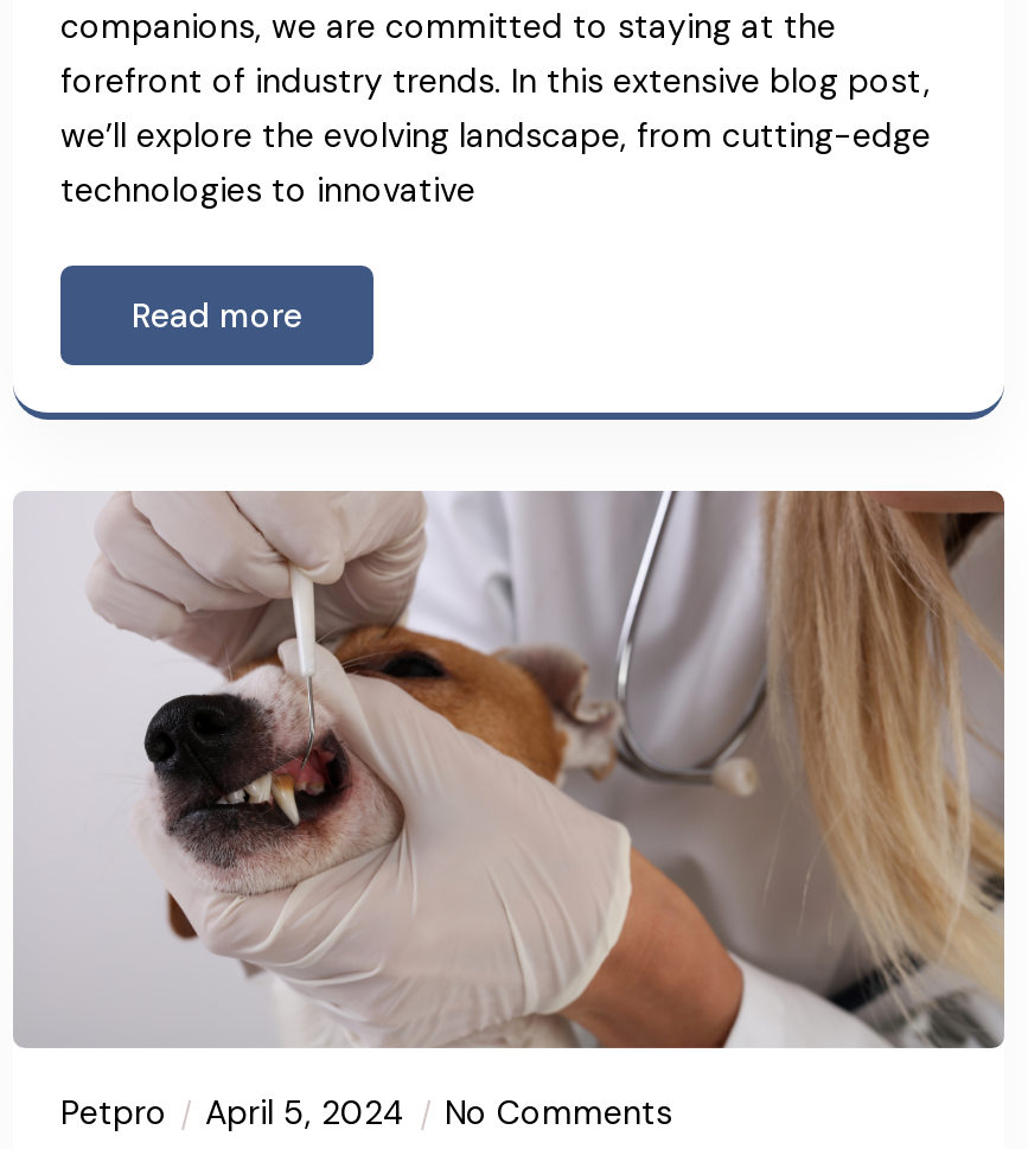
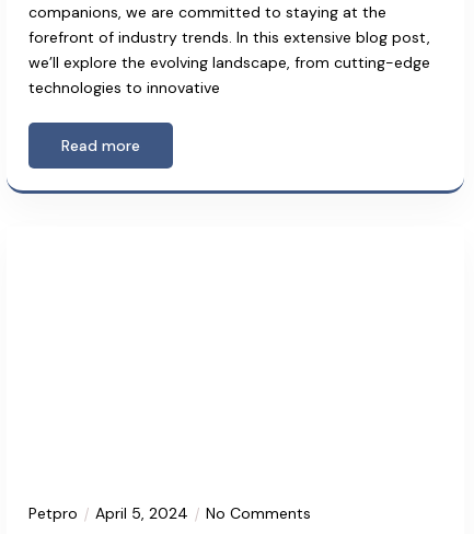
- [image]
